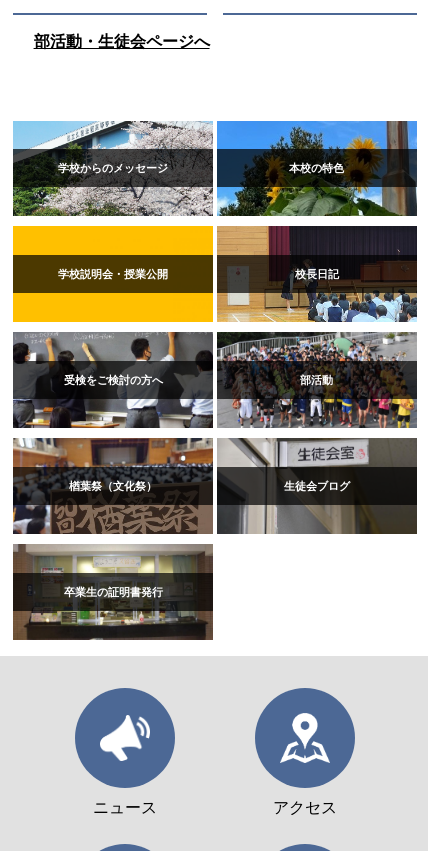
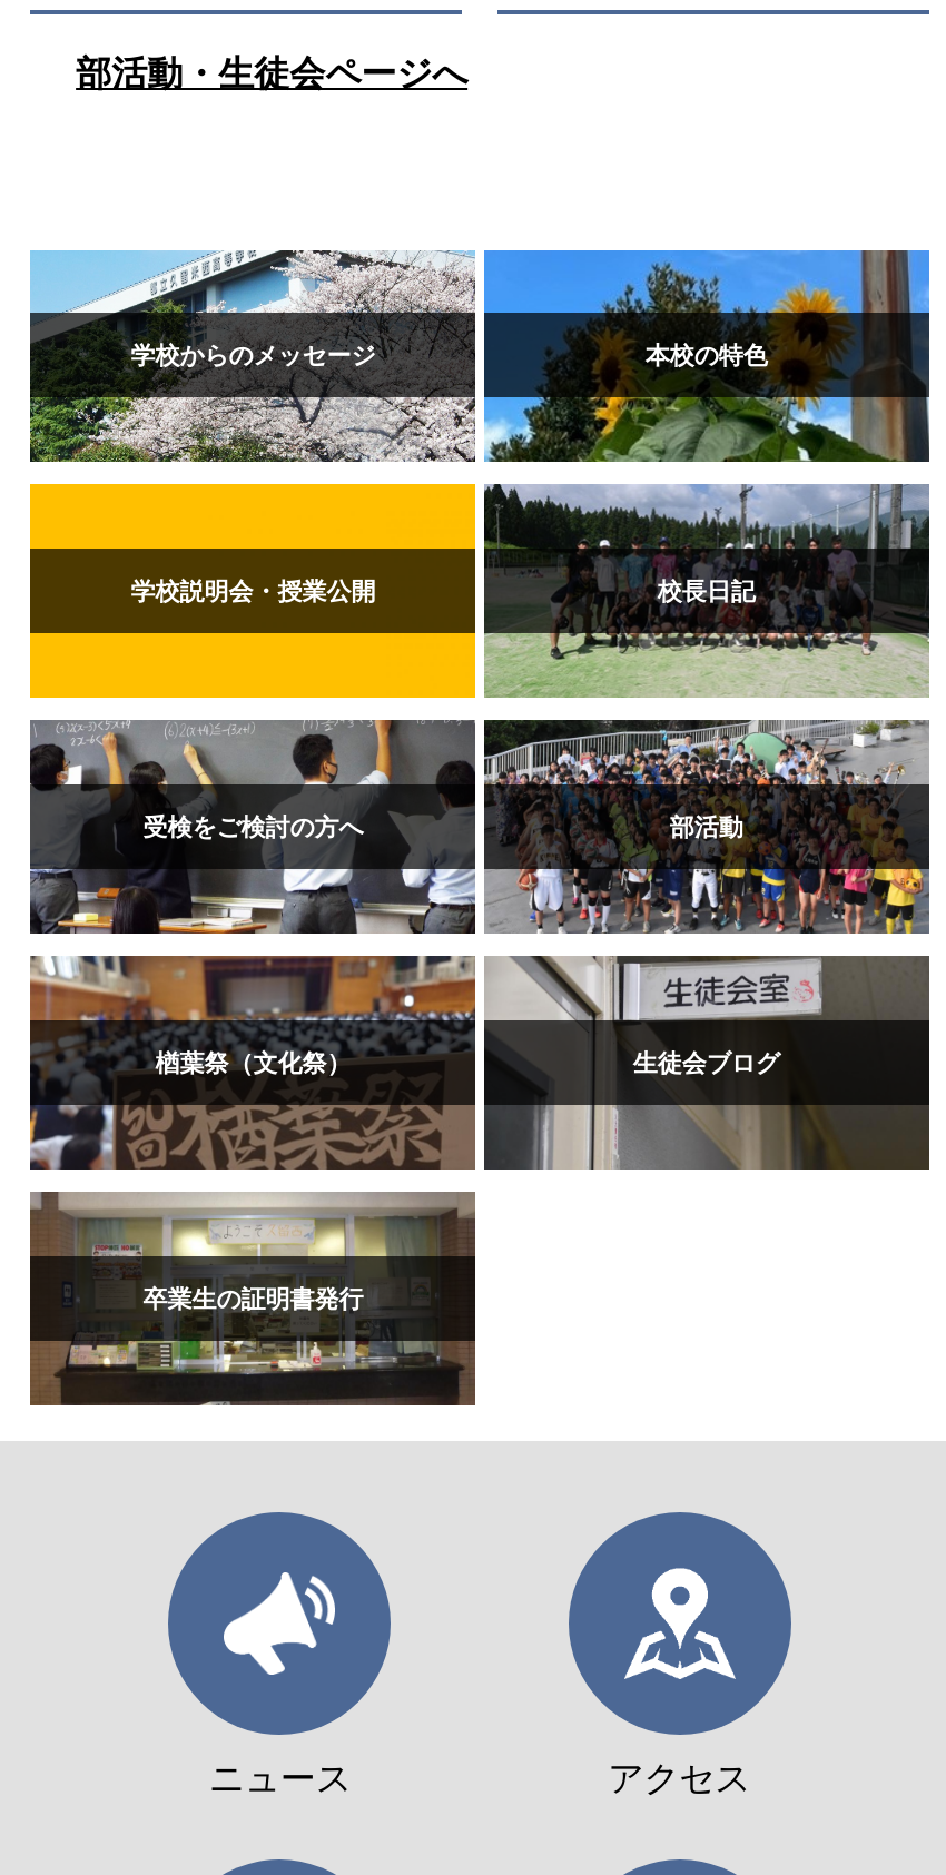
- [image]
+ [image]
